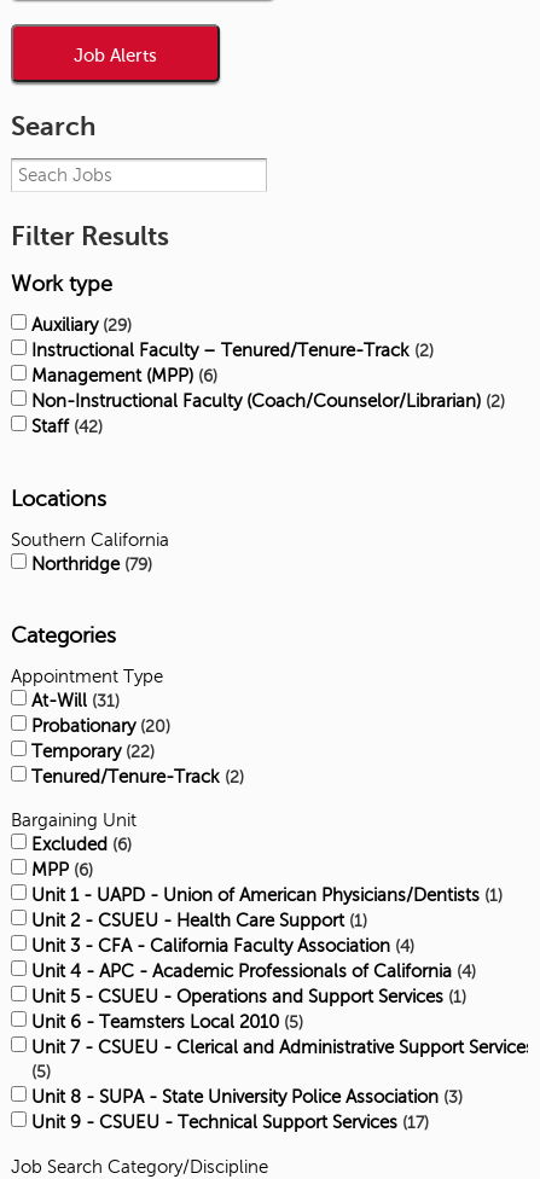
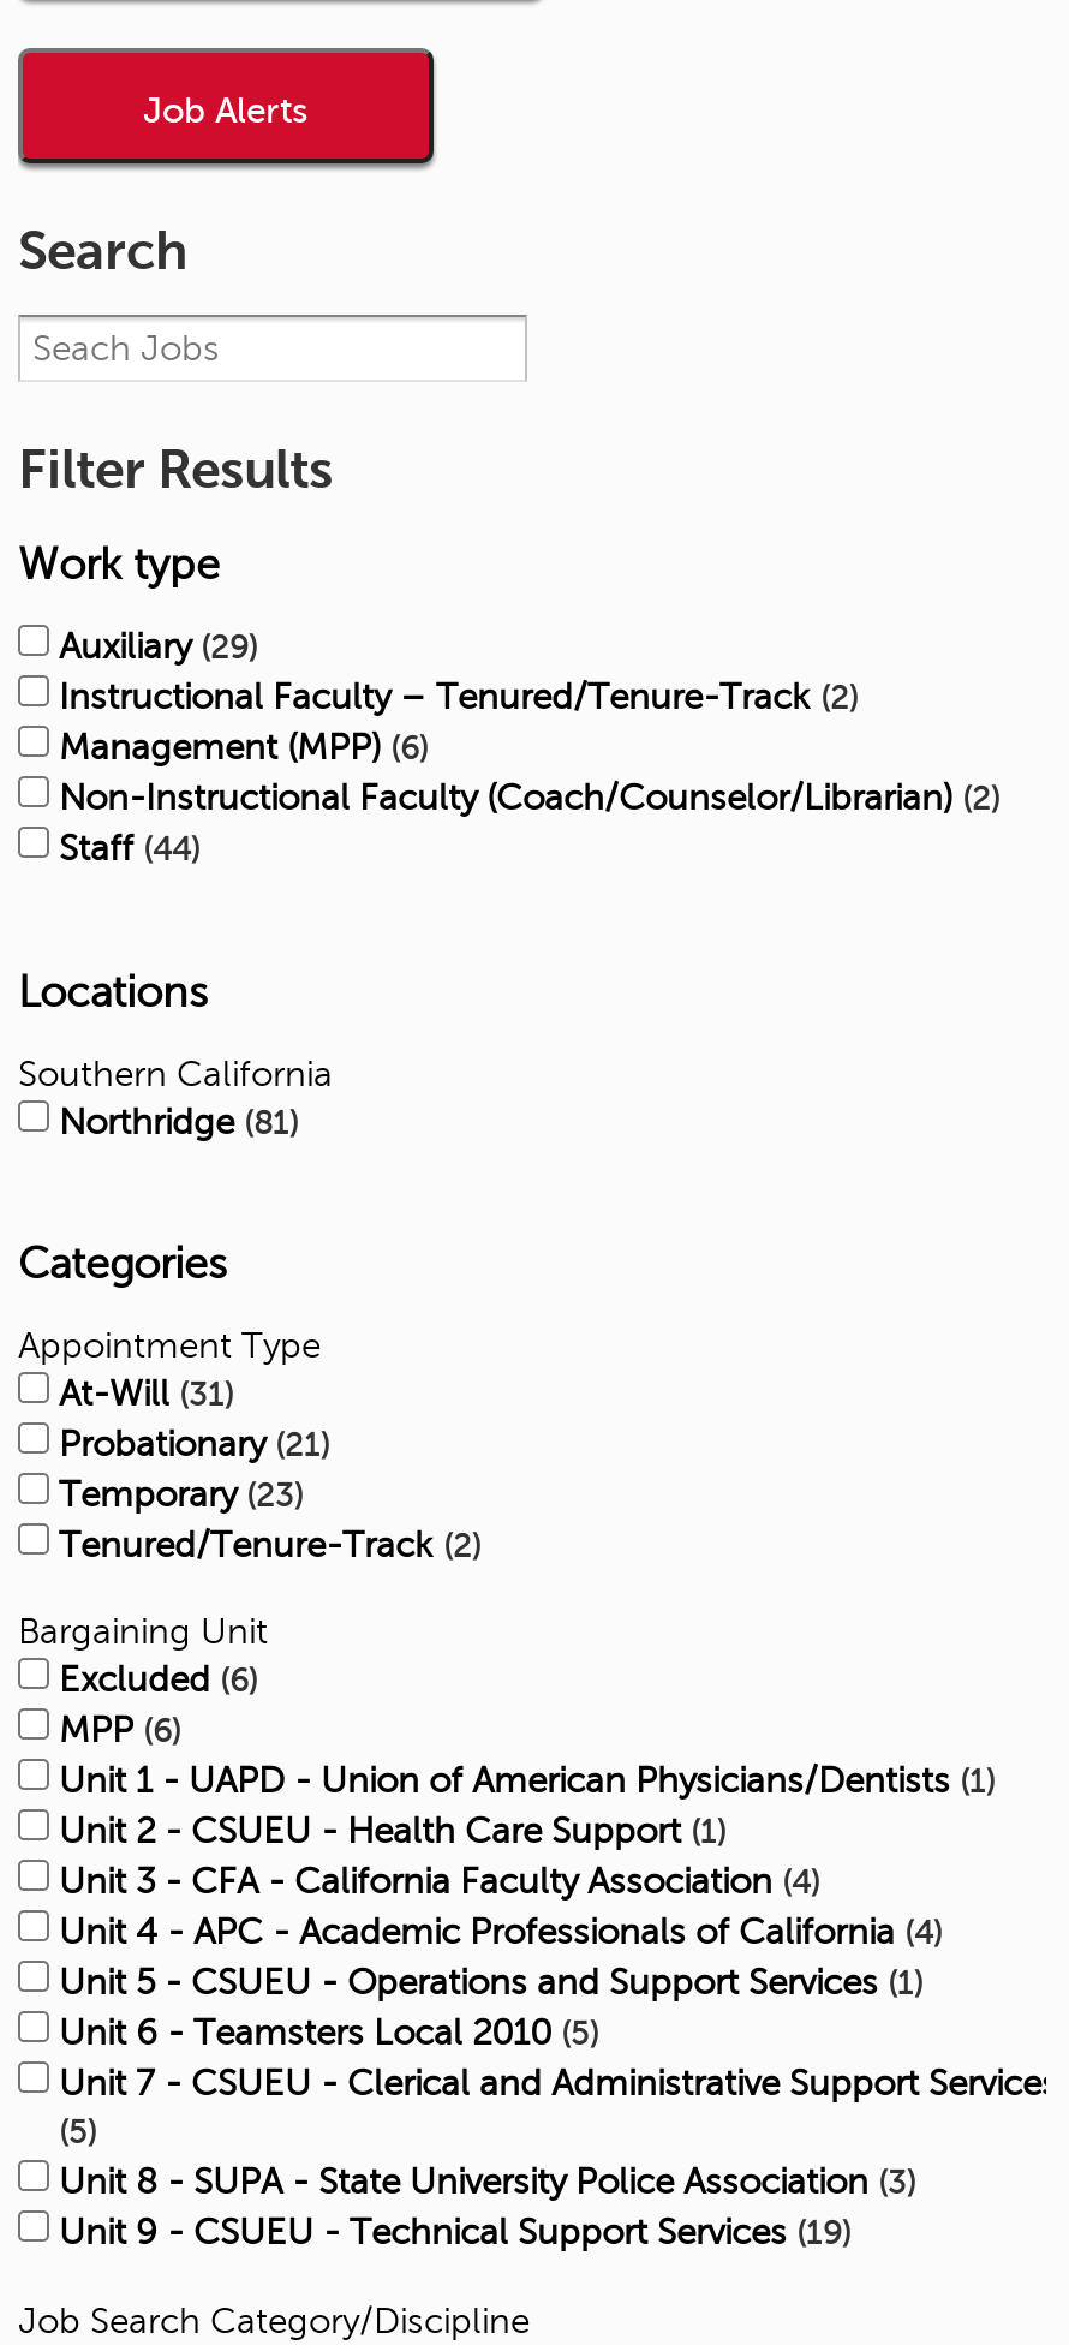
- Staff 42
+ Staff 44

- Northridge 79
+ Northridge 81

- Probationary 20
+ Probationary 21

- Temporary 22
+ Temporary 23

- Unit 9 - CSUEU - Technical Support Services 17
+ Unit 9 - CSUEU - Technical Support Services 19
